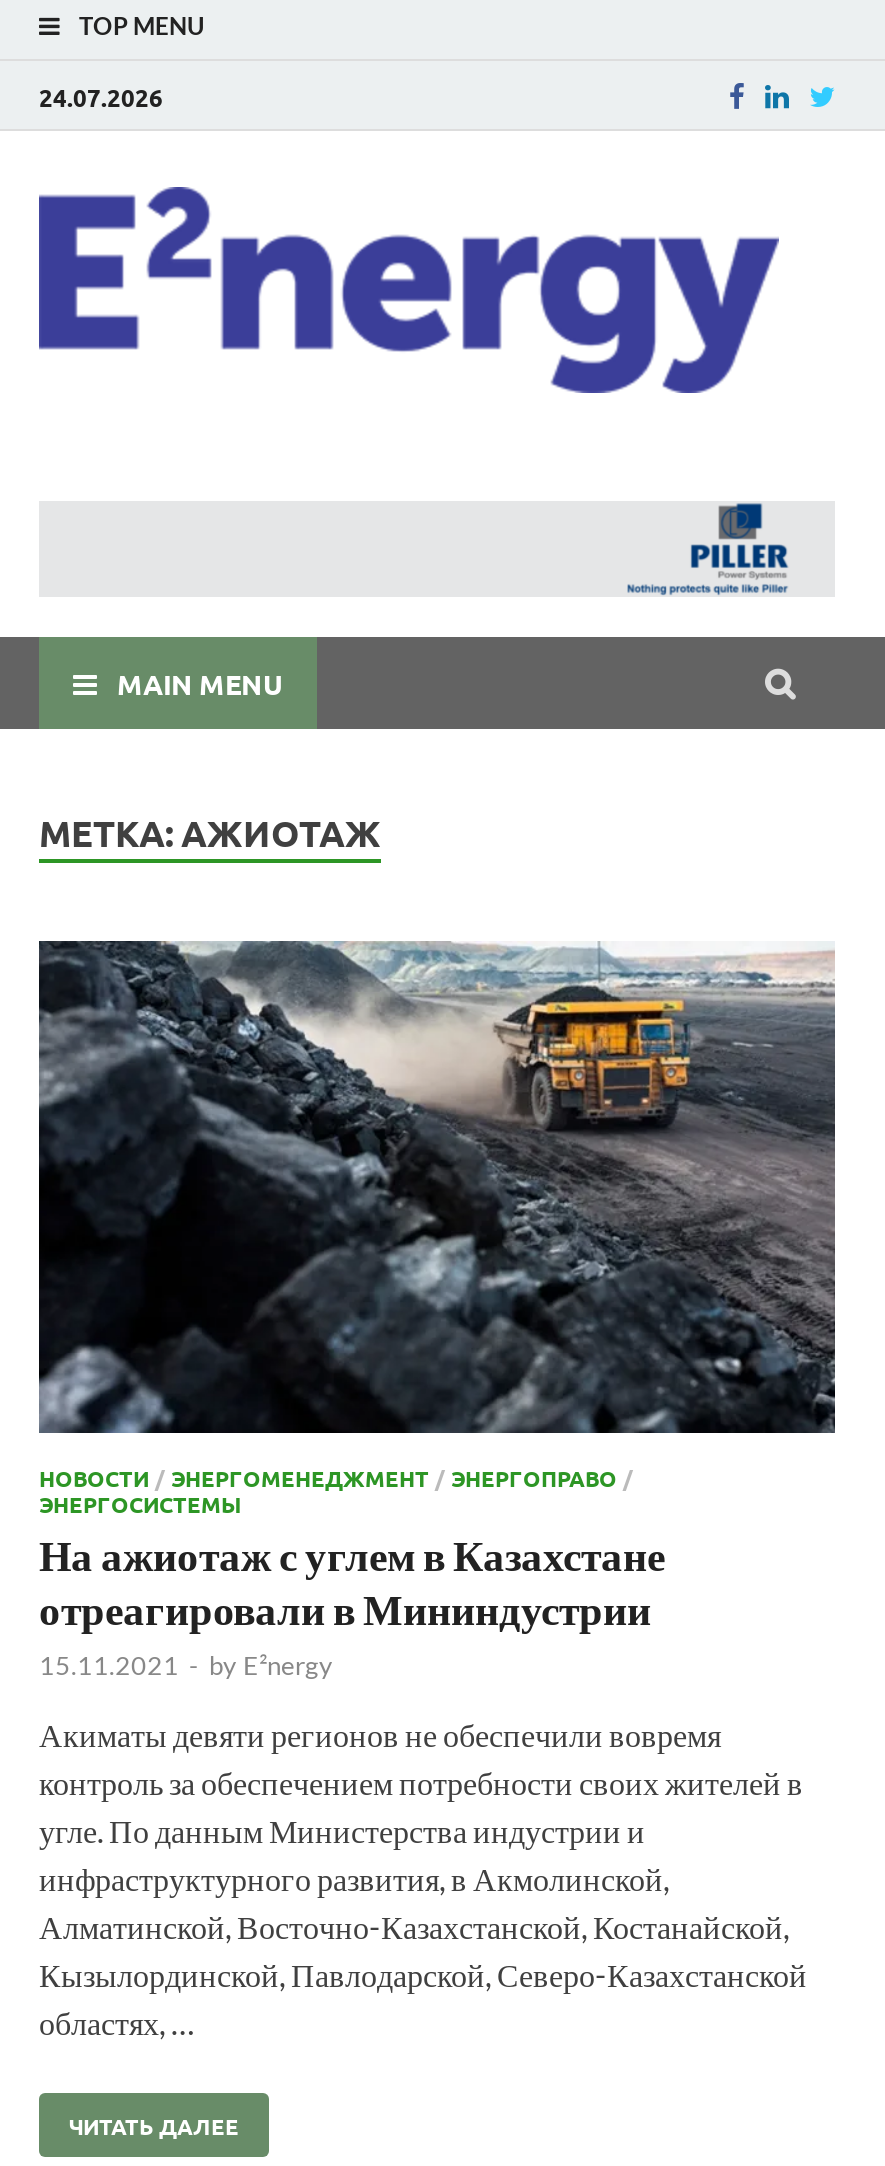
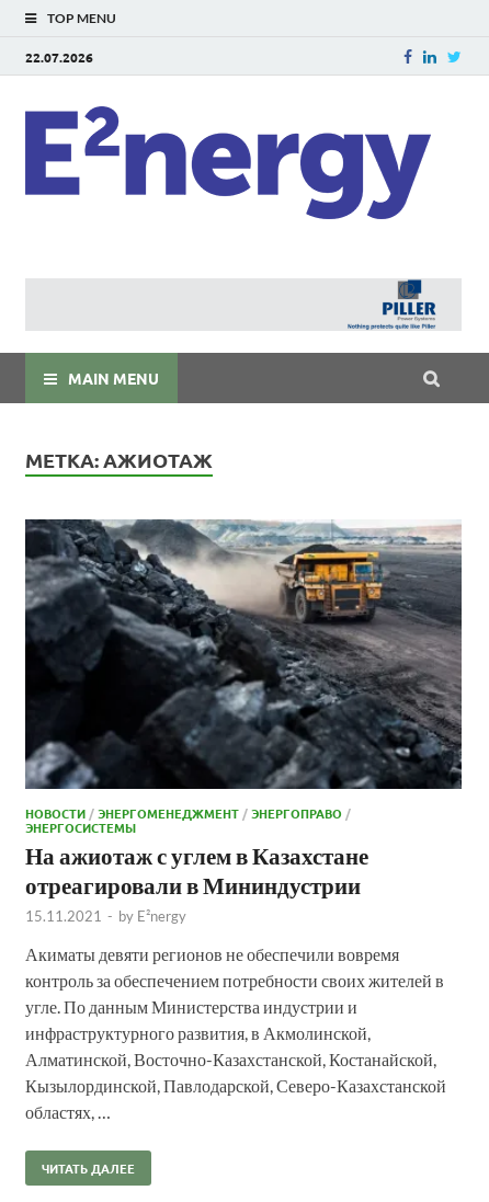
- 24.07.2026
+ 22.07.2026
